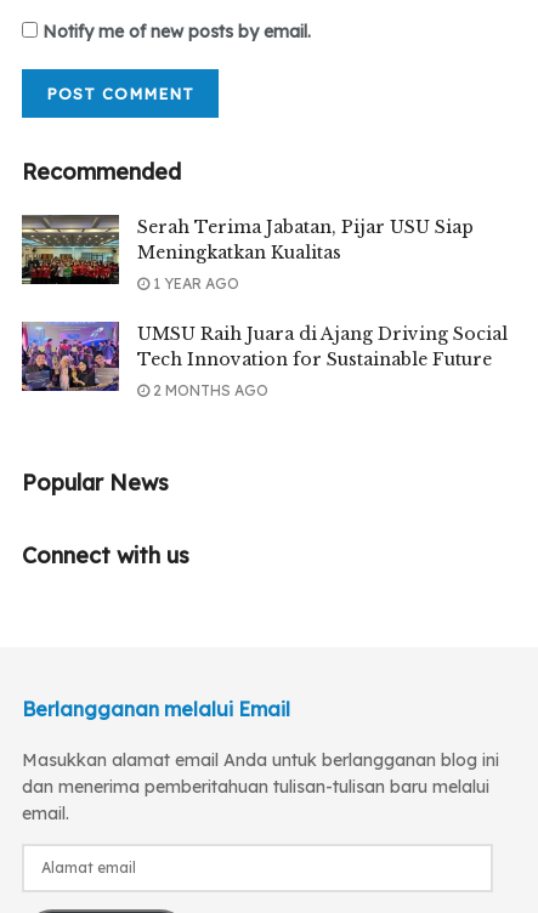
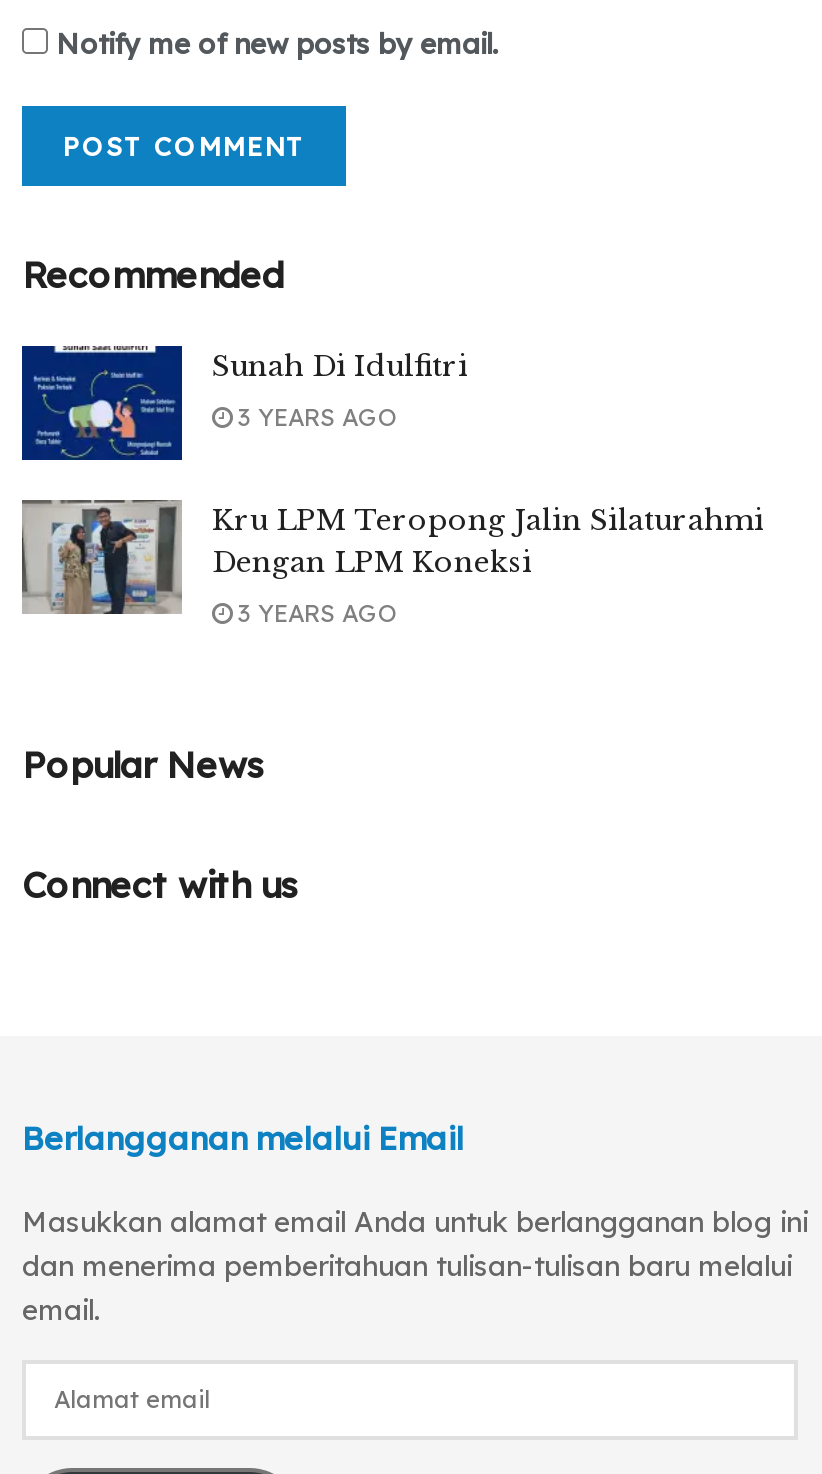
- [image]
- Serah Terima Jabatan, Pijar USU Siap
- Meningkatkan Kualitas
+ [image]
+ Sunah Di Idulfitri

- 1 YEAR AGO
+ 3 YEARS AGO

- [image]
- UMSU Raih Juara di Ajang Driving Social
- Tech Innovation for Sustainable Future
+ [image]
+ Kru LPM Teropong Jalin Silaturahmi
+ Dengan LPM Koneksi

- 2 MONTHS AGO
+ 3 YEARS AGO
